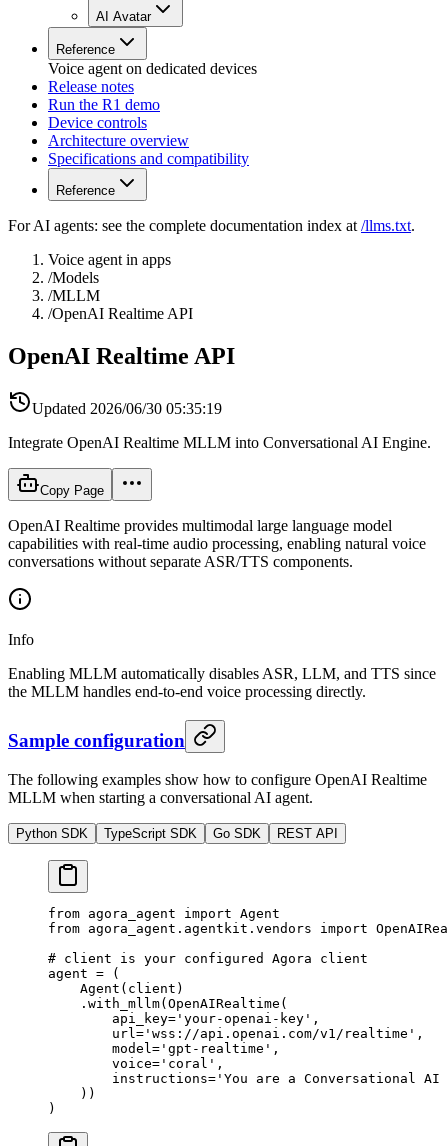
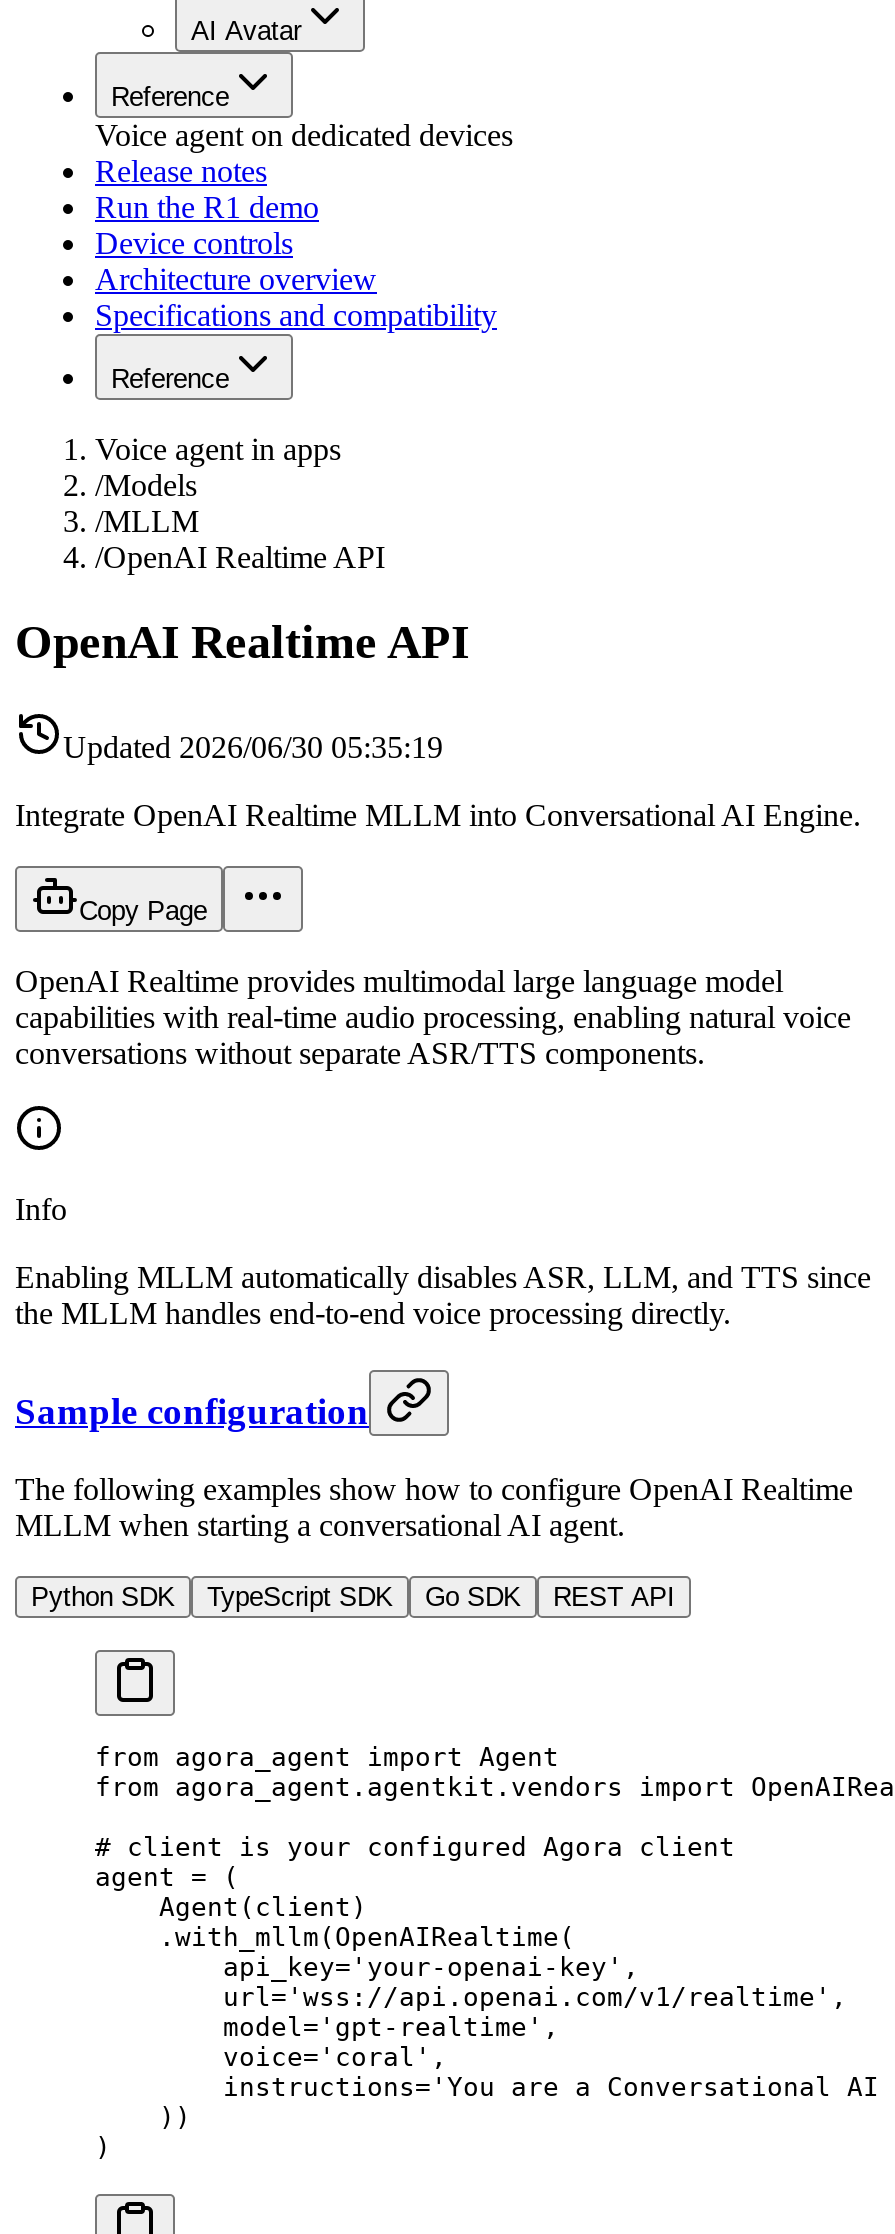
- For AI agents: see the complete documentation index at /llms.txt.
